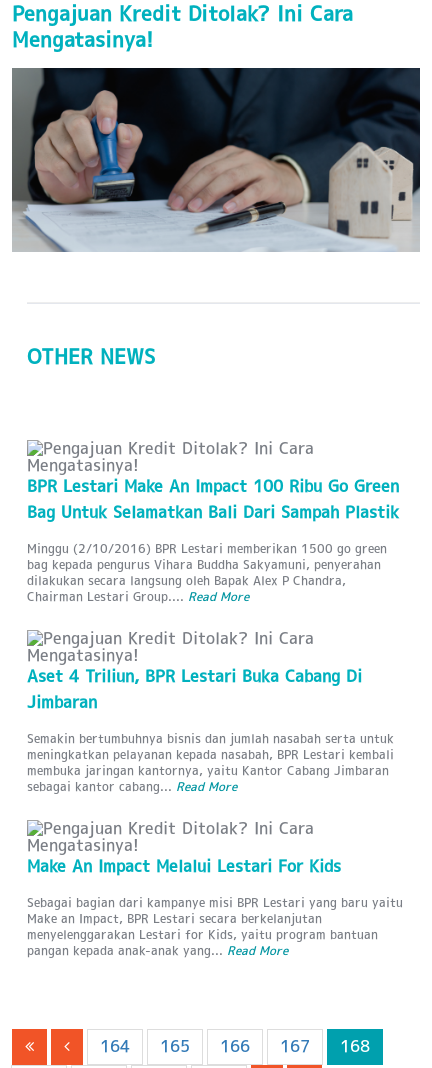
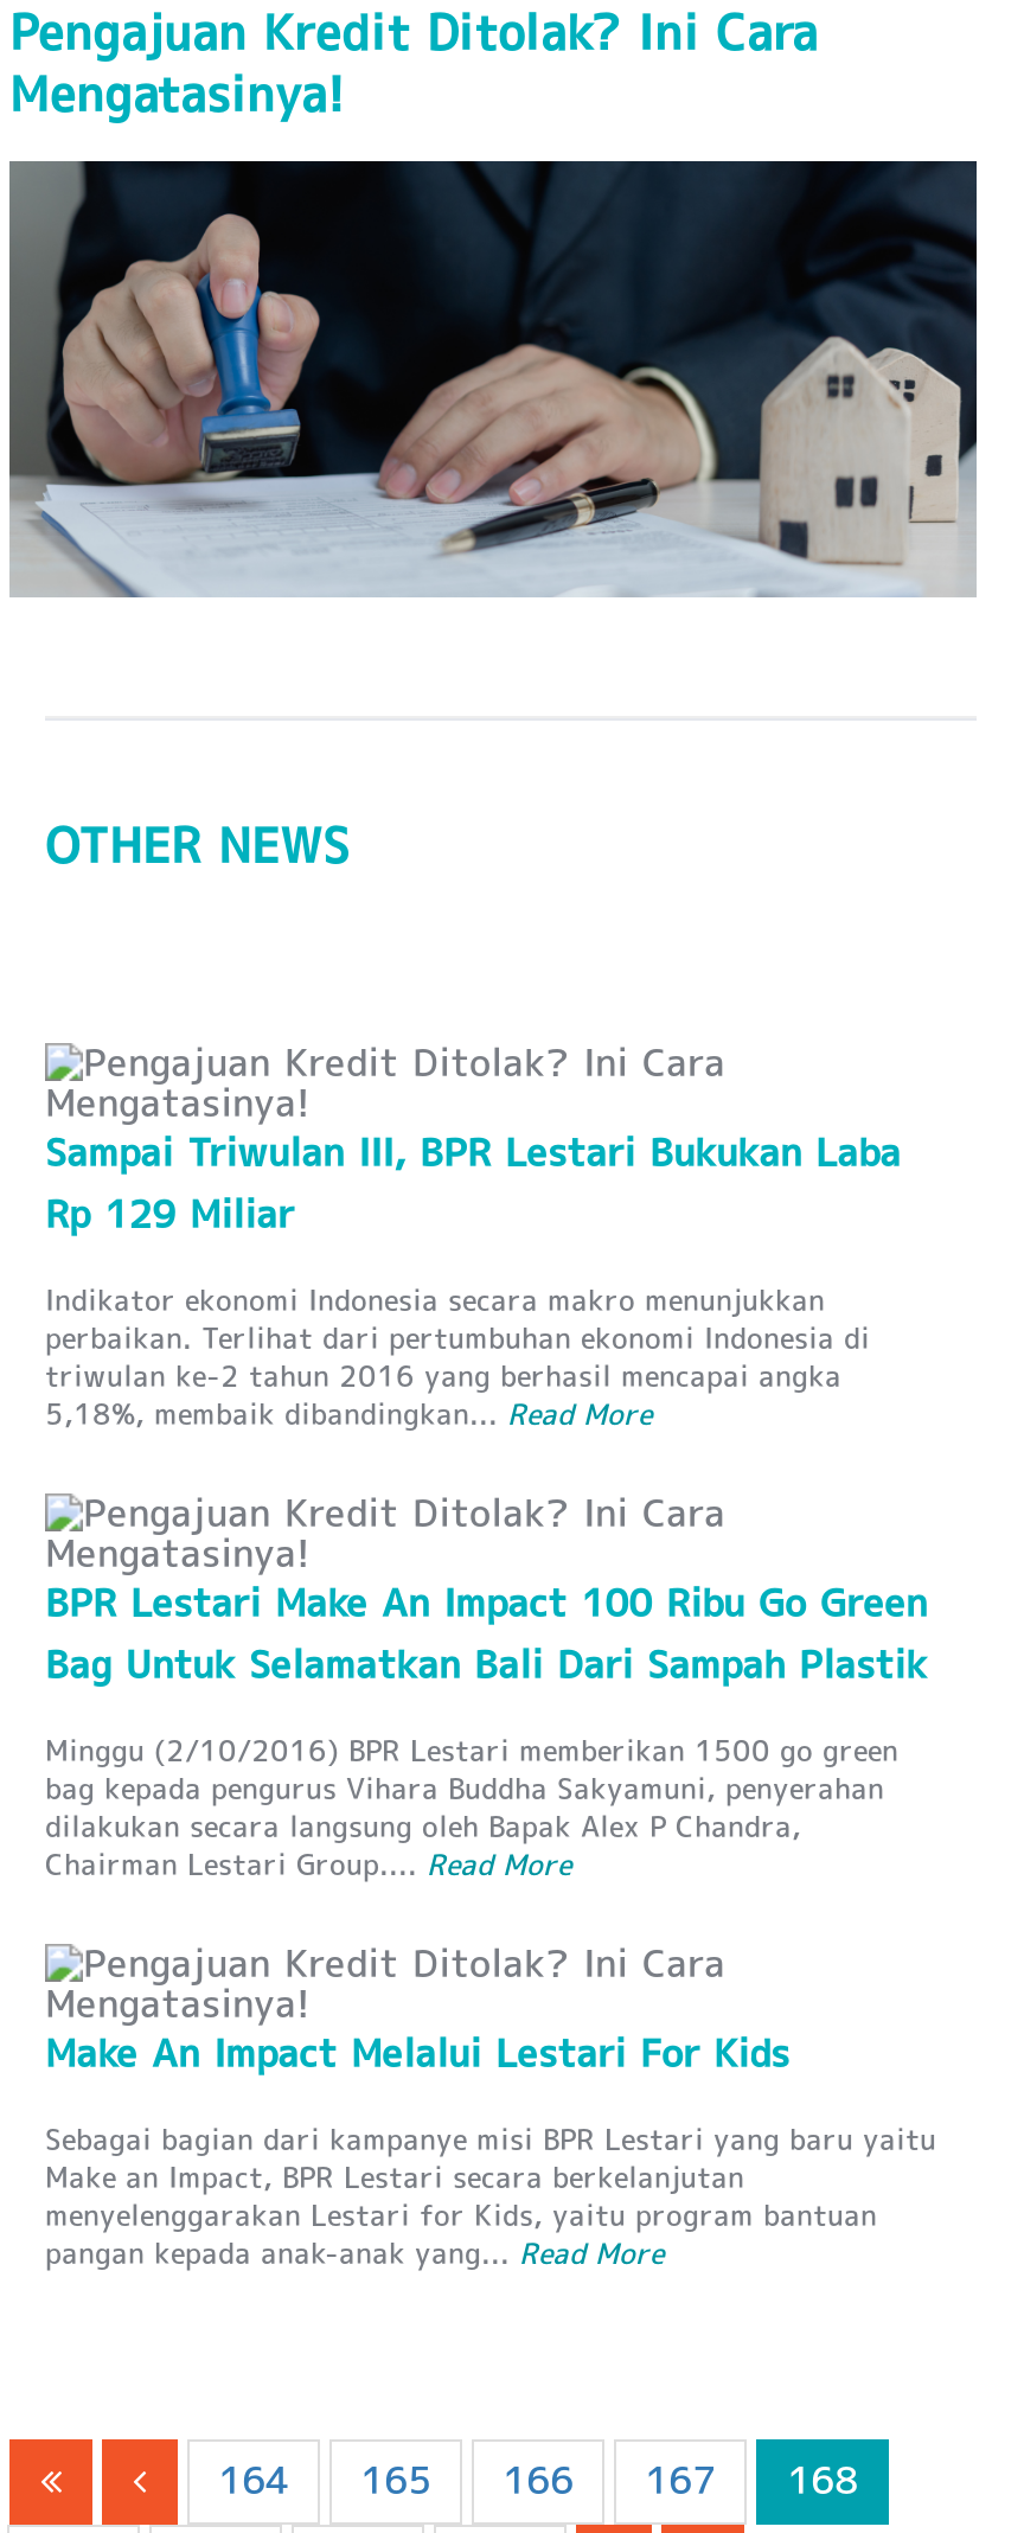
+ Sampai Triwulan III, BPR Lestari Bukukan Laba
+ Rp 129 Miliar
+ Indikator ekonomi Indonesia secara makro menunjukkan
+ perbaikan. Terlihat dari pertumbuhan ekonomi Indonesia di
+ triwulan ke-2 tahun 2016 yang berhasil mencapai angka
+ 5,18%, membaik dibandingkan... Read More

moved down: BPR Lestari Make An Impact 100 Ribu Go Green | Bag Untuk Selamatkan Bali Dari Sampah Plastik | Minggu (2/10/2016) BPR Lestari memberikan 1500 go green | bag kepada pengurus Vihara Buddha Sakyamuni, penyerahan | dilakukan secara langsung oleh Bapak Alex P Chandra, | Chairman Lestari Group.... Read More

- Aset 4 Triliun, BPR Lestari Buka Cabang Di
- Jimbaran
- Semakin bertumbuhnya bisnis dan jumlah nasabah serta untuk
- meningkatkan pelayanan kepada nasabah, BPR Lestari kembali
- membuka jaringan kantornya, yaitu Kantor Cabang Jimbaran
- sebagai kantor cabang... Read More
